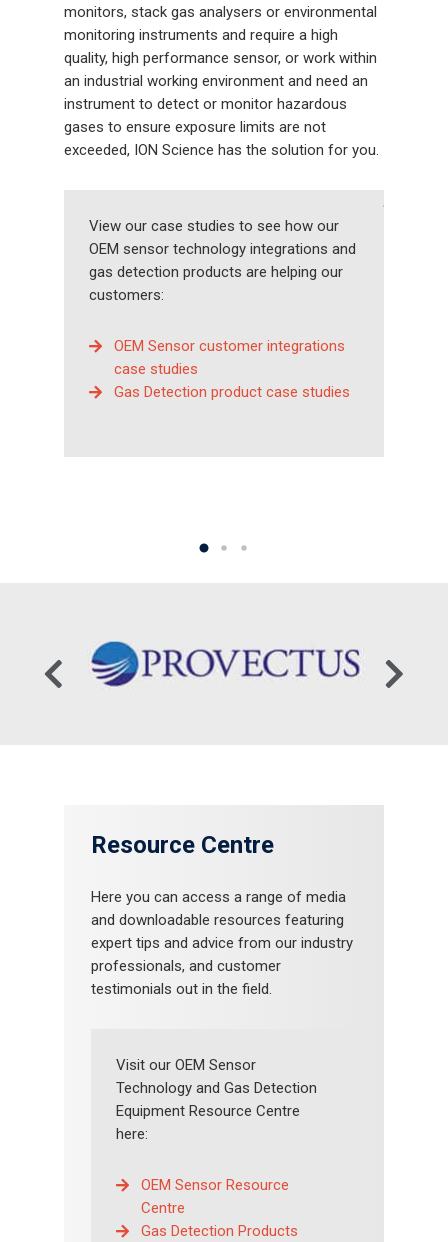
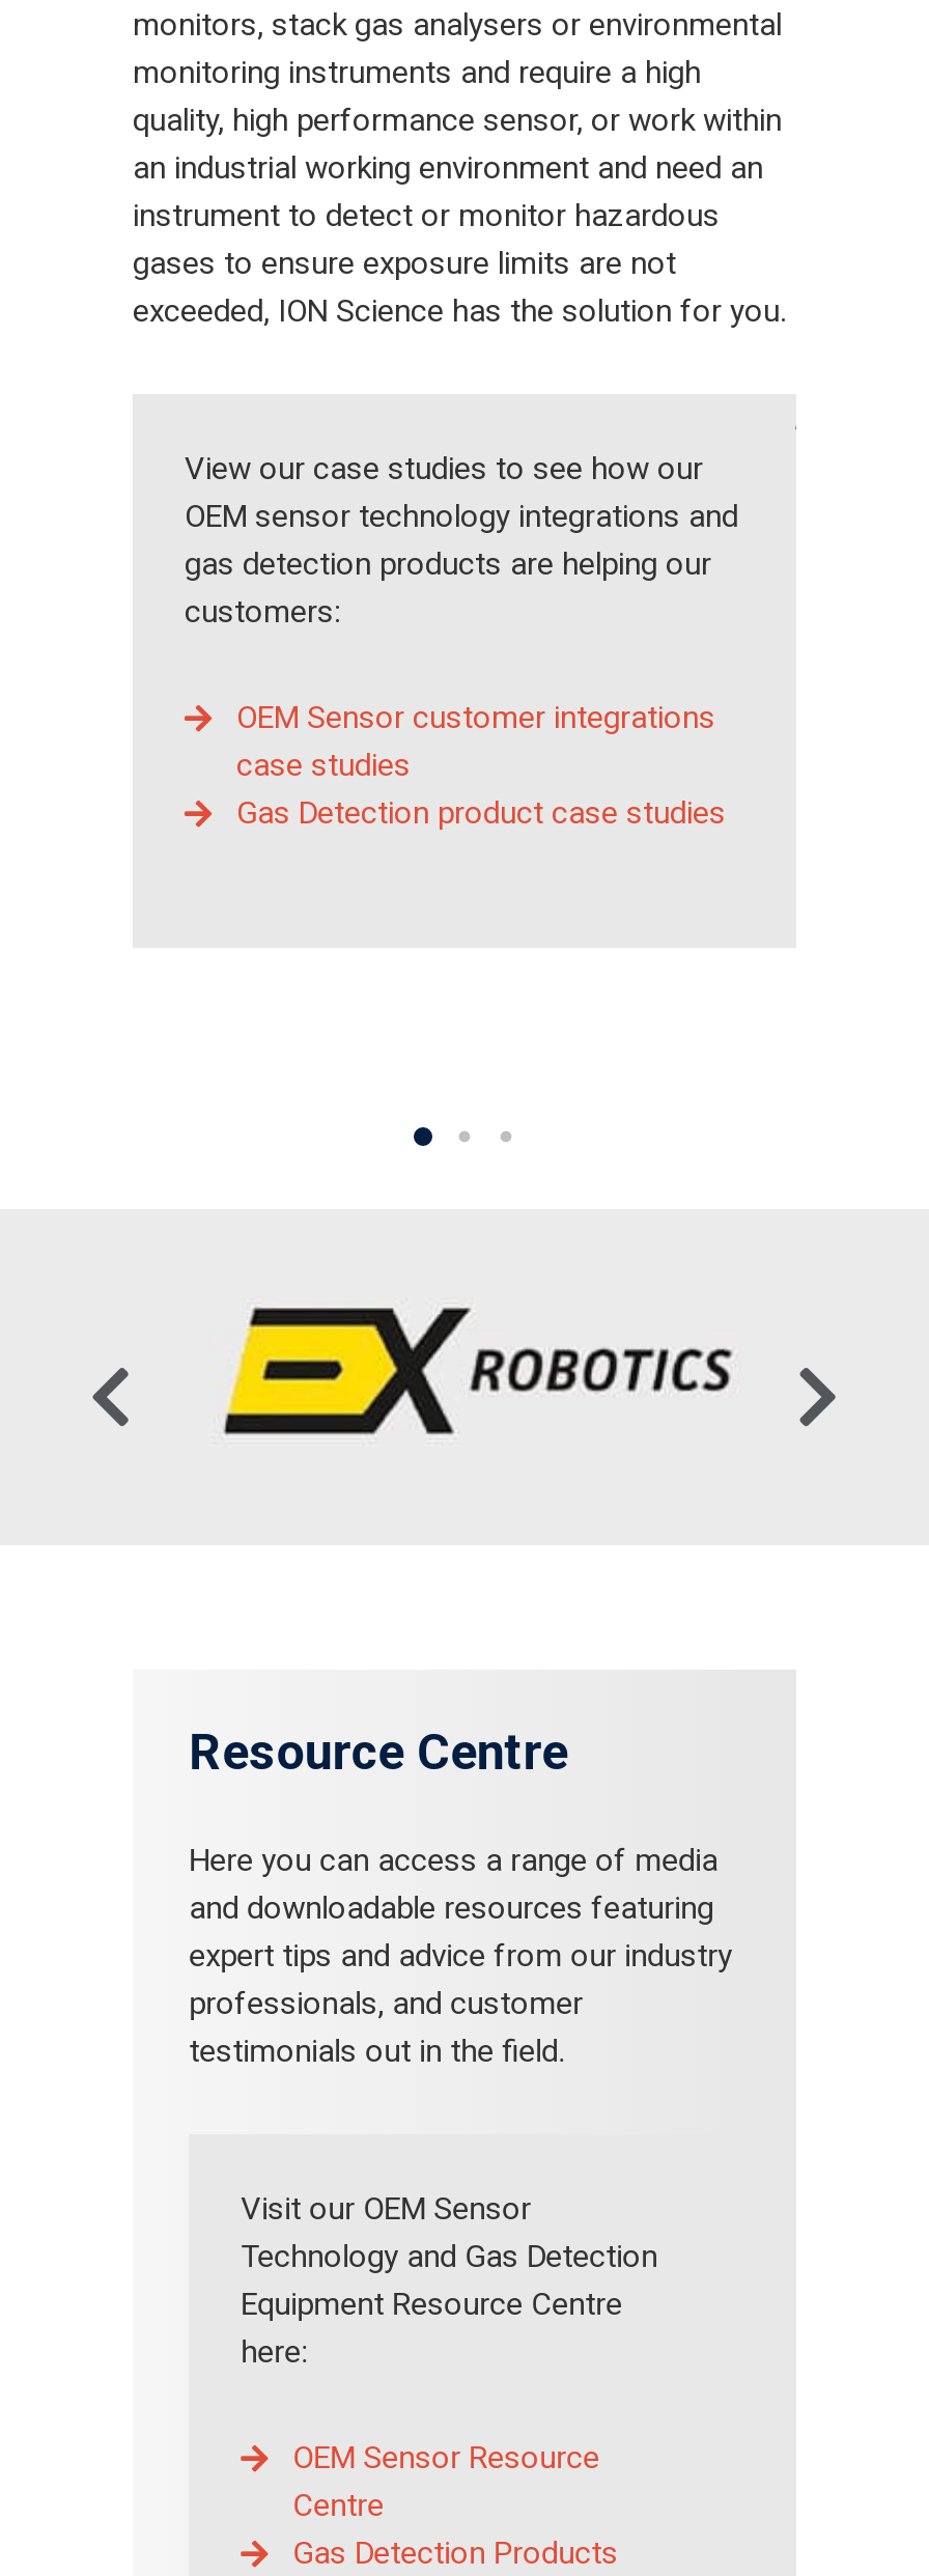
- [image]
+ [image]
